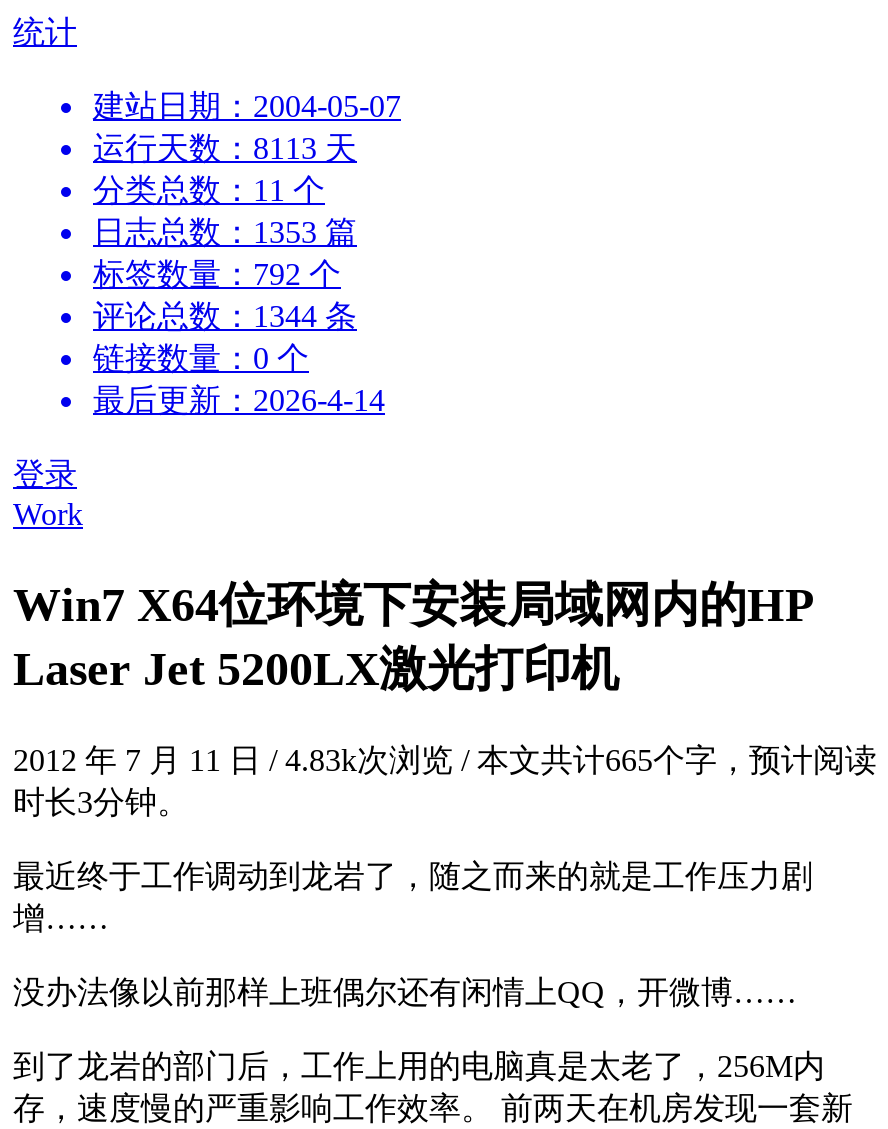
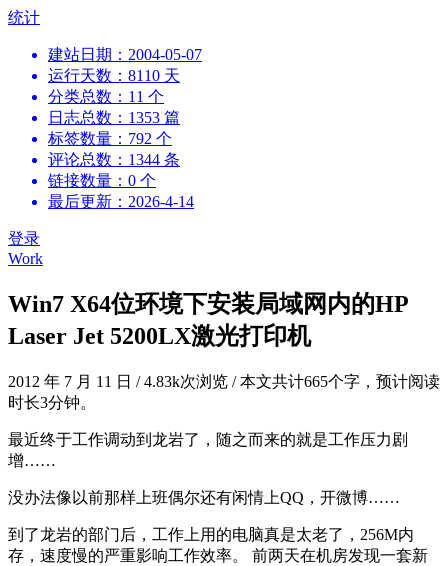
- 运行天数：8113 天
+ 运行天数：8110 天
